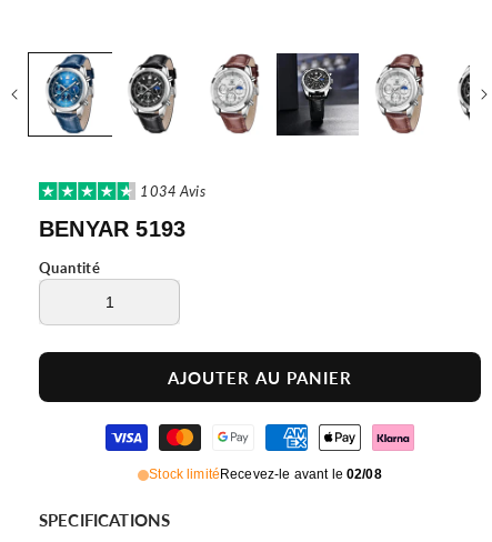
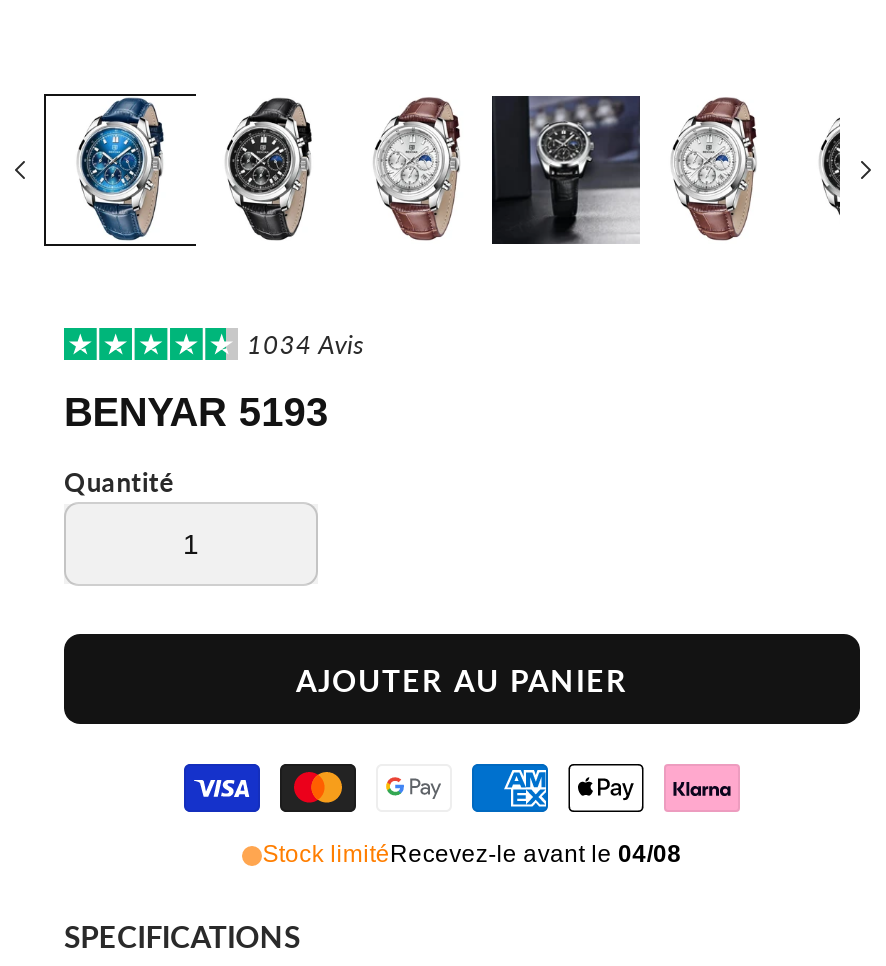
- Stock limitéRecevez-le avant le 02/08
+ Stock limitéRecevez-le avant le 04/08
